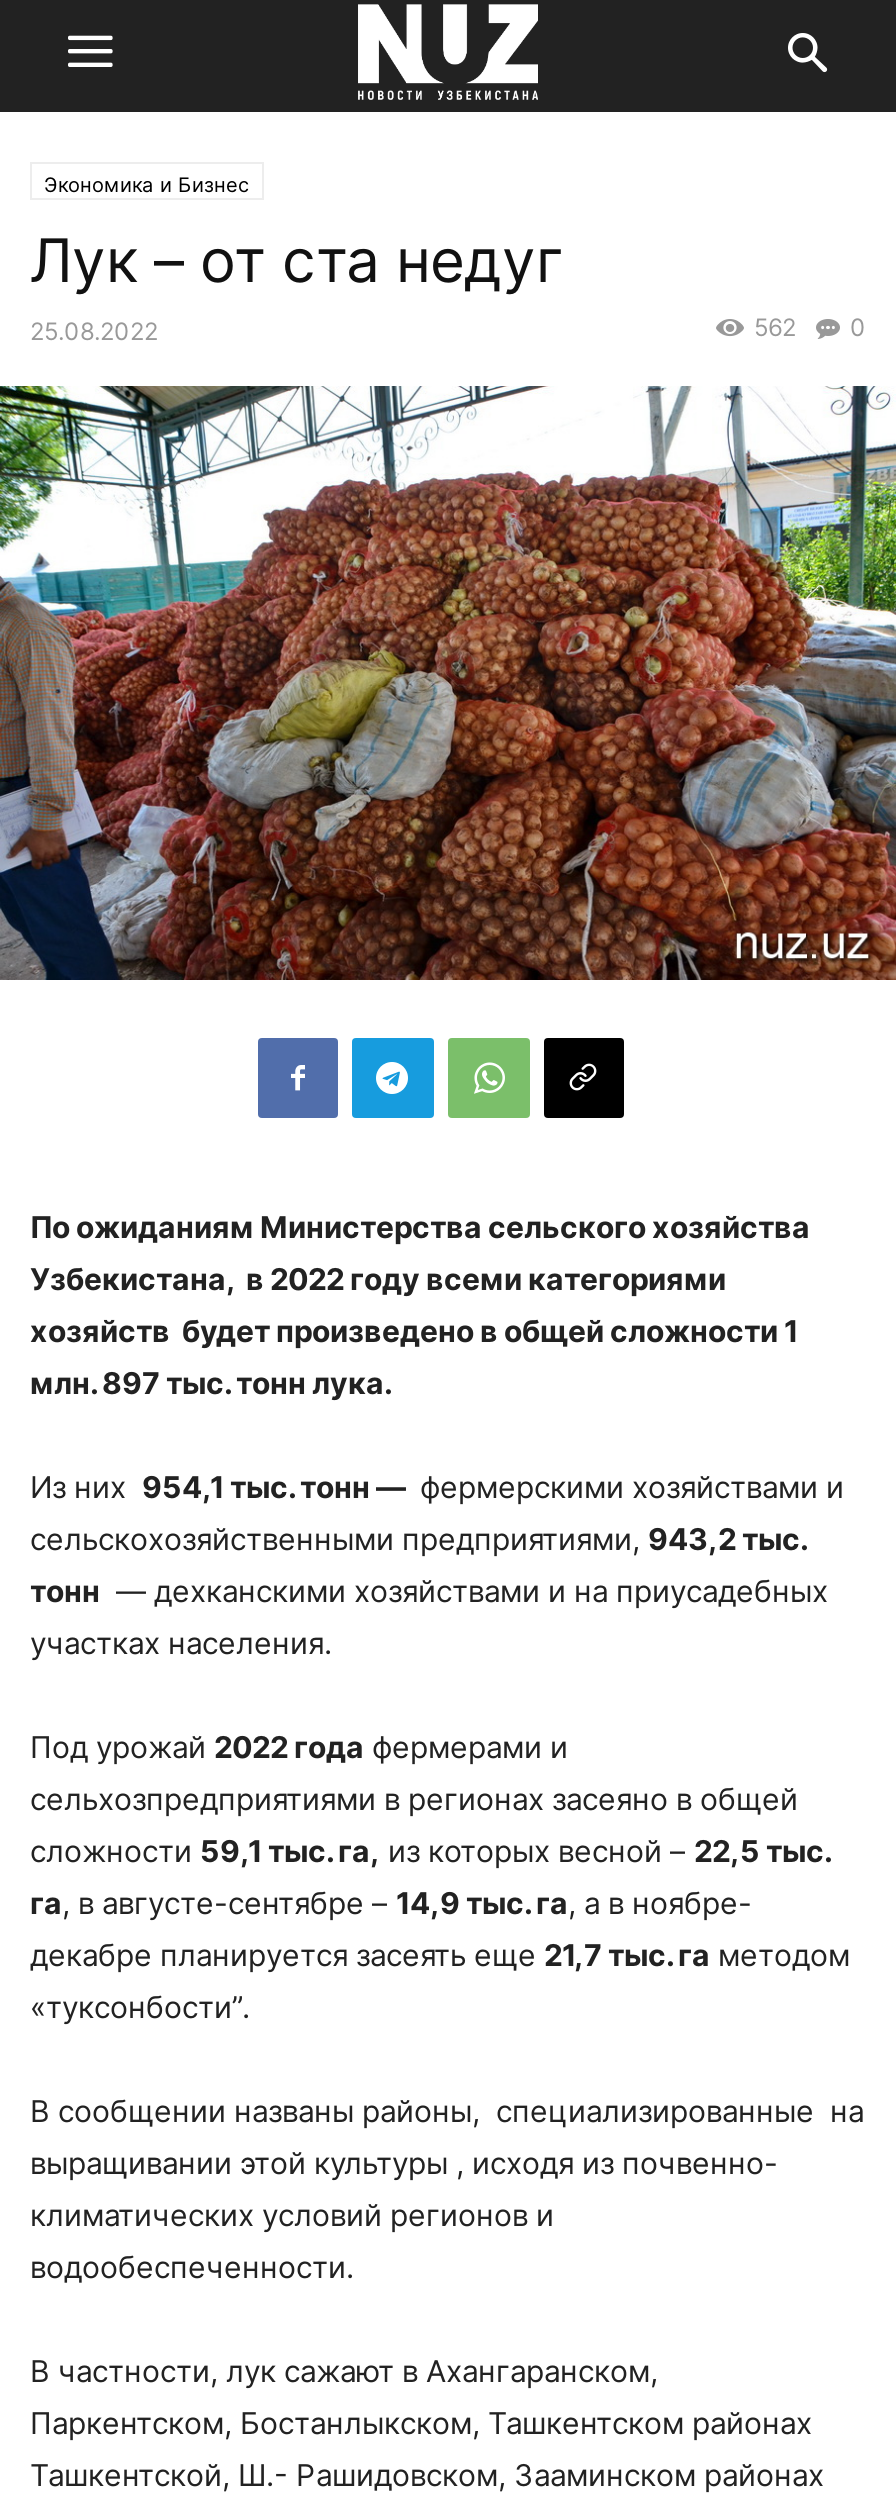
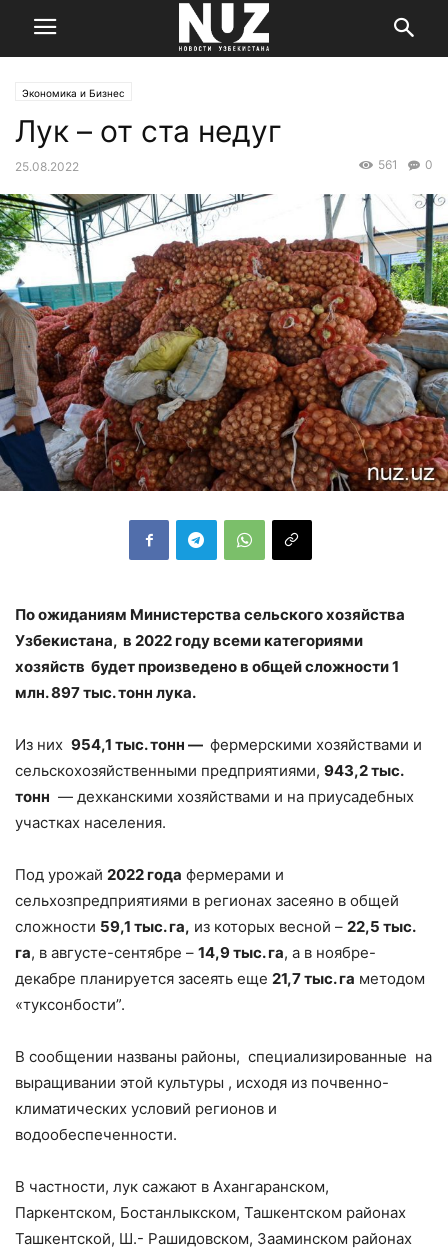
- 562 0
+ 561 0
